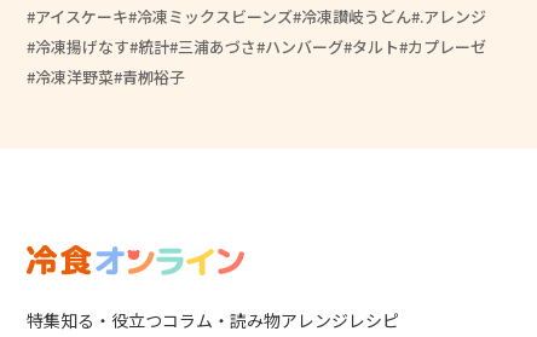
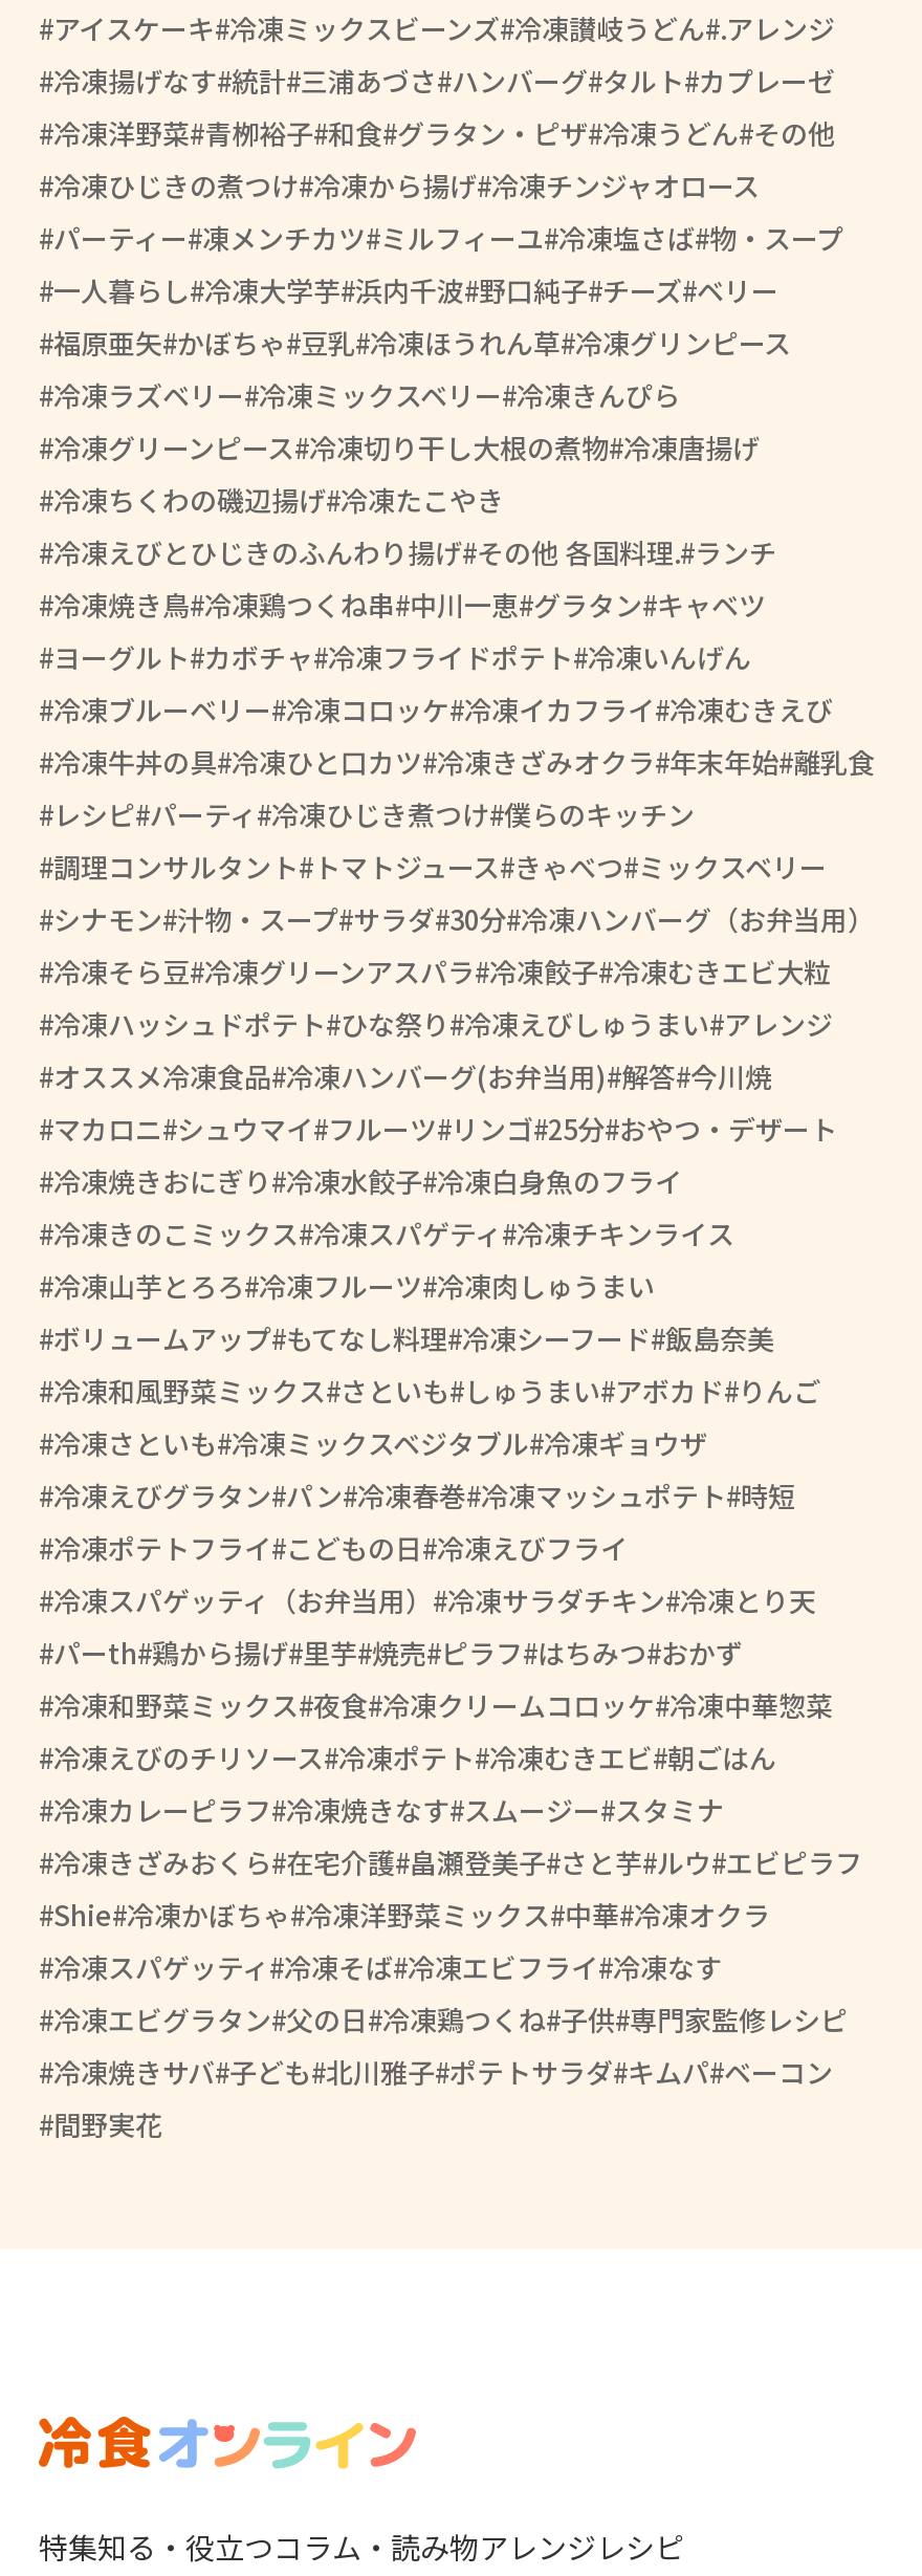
- 冷凍洋野菜 青栁裕子
+ 冷凍洋野菜 青栁裕子 和食 グラタン・ピザ 冷凍うどん その他
+ 冷凍ひじきの煮つけ 冷凍から揚げ 冷凍チンジャオロース
+ パーティー 凍メンチカツ ミルフィーユ 冷凍塩さば 物・スープ
+ 一人暮らし 冷凍大学芋 浜内千波 野口純子 チーズ ベリー
+ 福原亜矢 かぼちゃ 豆乳 冷凍ほうれん草 冷凍グリンピース
+ 冷凍ラズベリー 冷凍ミックスベリー 冷凍きんぴら
+ 冷凍グリーンピース 冷凍切り干し大根の煮物 冷凍唐揚げ
+ 冷凍ちくわの磯辺揚げ 冷凍たこやき
+ 冷凍えびとひじきのふんわり揚げ その他 各国料理. ランチ
+ 冷凍焼き鳥 冷凍鶏つくね串 中川一恵 グラタン キャベツ
+ ヨーグルト カボチャ 冷凍フライドポテト 冷凍いんげん
+ 冷凍ブルーベリー 冷凍コロッケ 冷凍イカフライ 冷凍むきえび
+ 冷凍牛丼の具 冷凍ひと口カツ 冷凍きざみオクラ 年末年始 離乳食
+ レシピ パーティ 冷凍ひじき煮つけ 僕らのキッチン
+ 調理コンサルタント トマトジュース きゃべつ ミックスベリー
+ シナモン 汁物・スープ サラダ 30分 冷凍ハンバーグ（お弁当用）
+ 冷凍そら豆 冷凍グリーンアスパラ 冷凍餃子 冷凍むきエビ大粒
+ 冷凍ハッシュドポテト ひな祭り 冷凍えびしゅうまい アレンジ
+ オススメ冷凍食品 冷凍ハンバーグ(お弁当用) 解答 今川焼
+ マカロニ シュウマイ フルーツ リンゴ 25分 おやつ・デザート
+ 冷凍焼きおにぎり 冷凍水餃子 冷凍白身魚のフライ
+ 冷凍きのこミックス 冷凍スパゲティ 冷凍チキンライス
+ 冷凍山芋とろろ 冷凍フルーツ 冷凍肉しゅうまい
+ ボリュームアップ もてなし料理 冷凍シーフード 飯島奈美
+ 冷凍和風野菜ミックス さといも しゅうまい アボカド りんご
+ 冷凍さといも 冷凍ミックスベジタブル 冷凍ギョウザ
+ 冷凍えびグラタン パン 冷凍春巻 冷凍マッシュポテト 時短
+ 冷凍ポテトフライ こどもの日 冷凍えびフライ
+ 冷凍スパゲッティ（お弁当用） 冷凍サラダチキン 冷凍とり天
+ パーth 鶏から揚げ 里芋 焼売 ピラフ はちみつ おかず
+ 冷凍和野菜ミックス 夜食 冷凍クリームコロッケ 冷凍中華惣菜
+ 冷凍えびのチリソース 冷凍ポテト 冷凍むきエビ 朝ごはん
+ 冷凍カレーピラフ 冷凍焼きなす スムージー スタミナ
+ 冷凍きざみおくら 在宅介護 畠瀬登美子 さと芋 ルウ エビピラフ
+ Shie 冷凍かぼちゃ 冷凍洋野菜ミックス 中華 冷凍オクラ
+ 冷凍スパゲッティ 冷凍そば 冷凍エビフライ 冷凍なす
+ 冷凍エビグラタン 父の日 冷凍鶏つくね 子供 専門家監修レシピ
+ 冷凍焼きサバ 子ども 北川雅子 ポテトサラダ キムパ ベーコン
+ 間野実花
